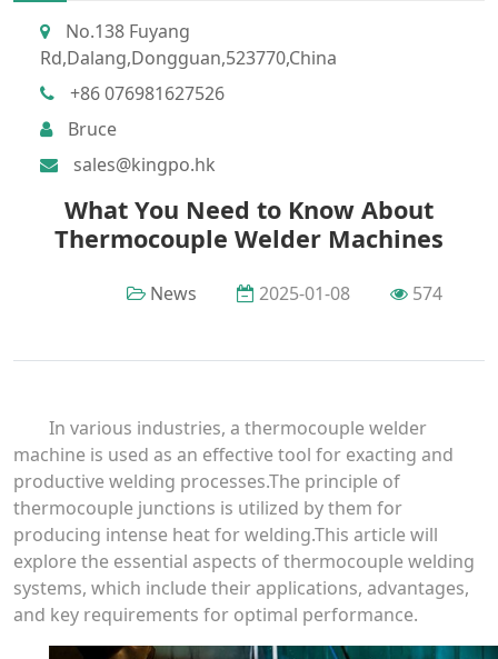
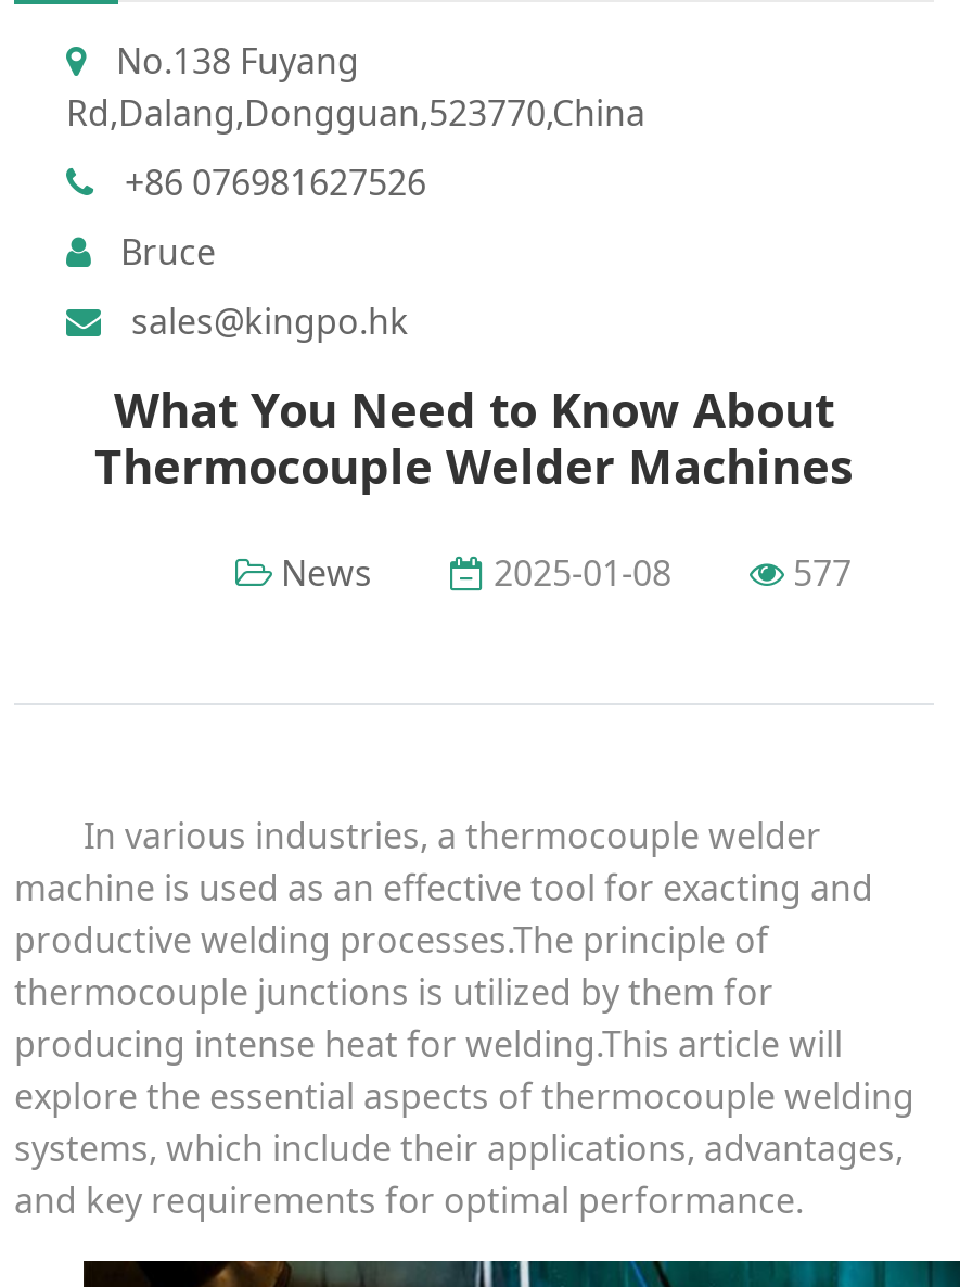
- 574
+ 577
